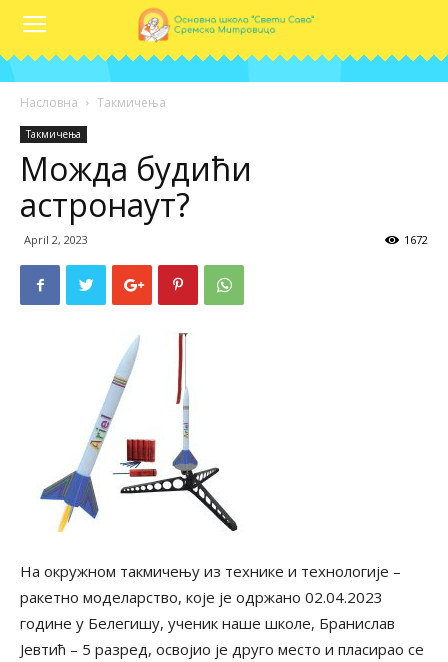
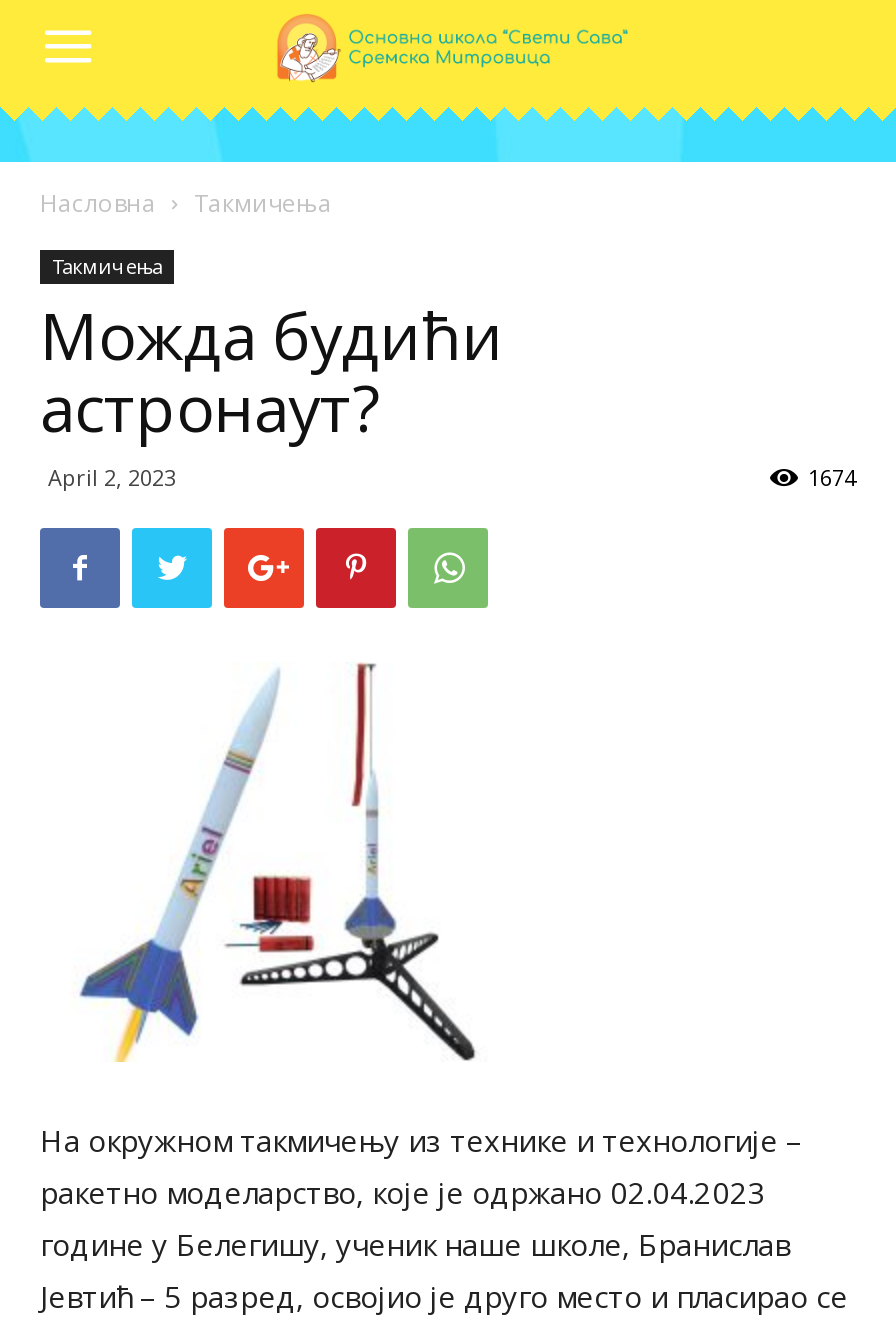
- 1672
+ 1674
